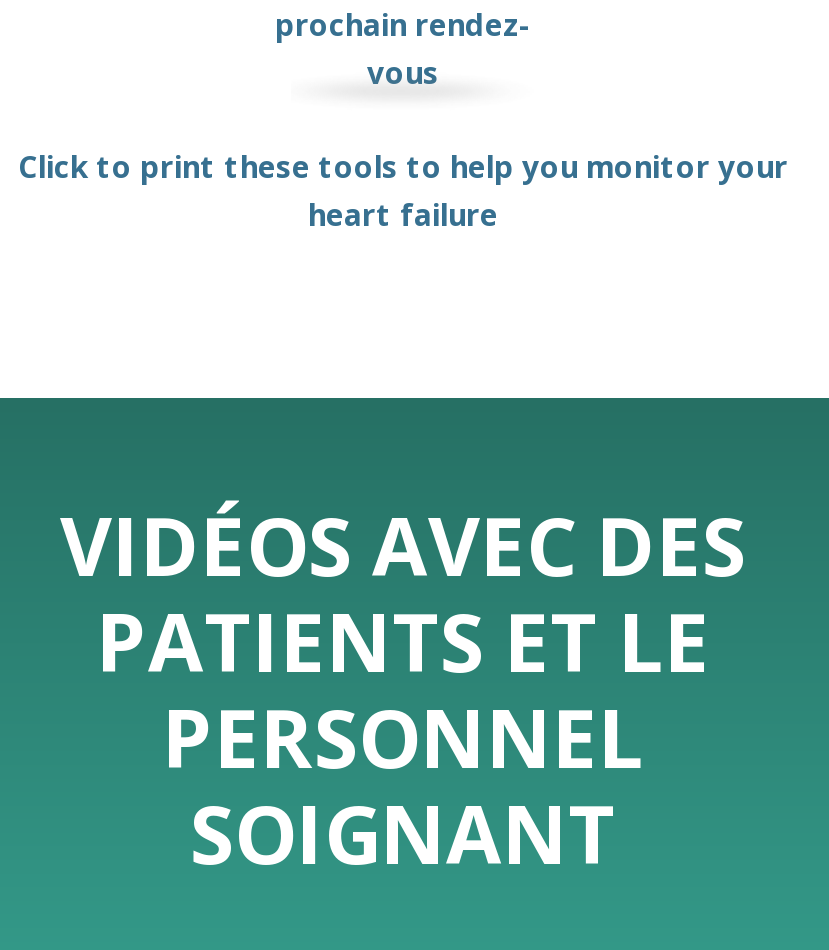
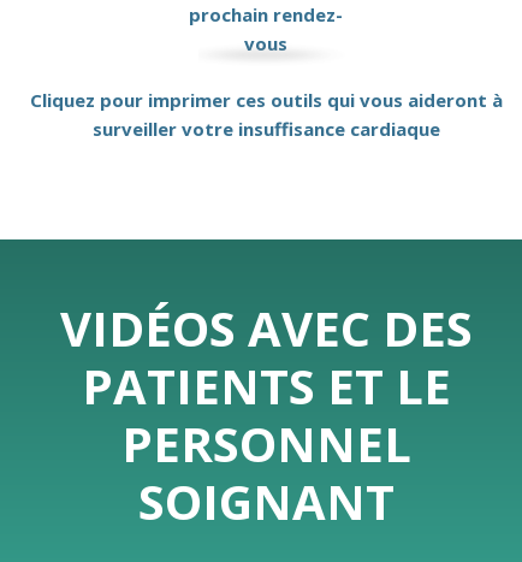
- Click to print these tools to help you monitor your
- heart failure
+ Cliquez pour imprimer ces outils qui vous aideront à
+ surveiller votre insuffisance cardiaque
